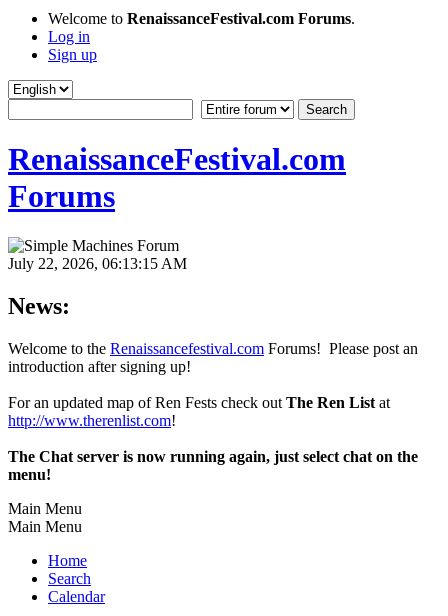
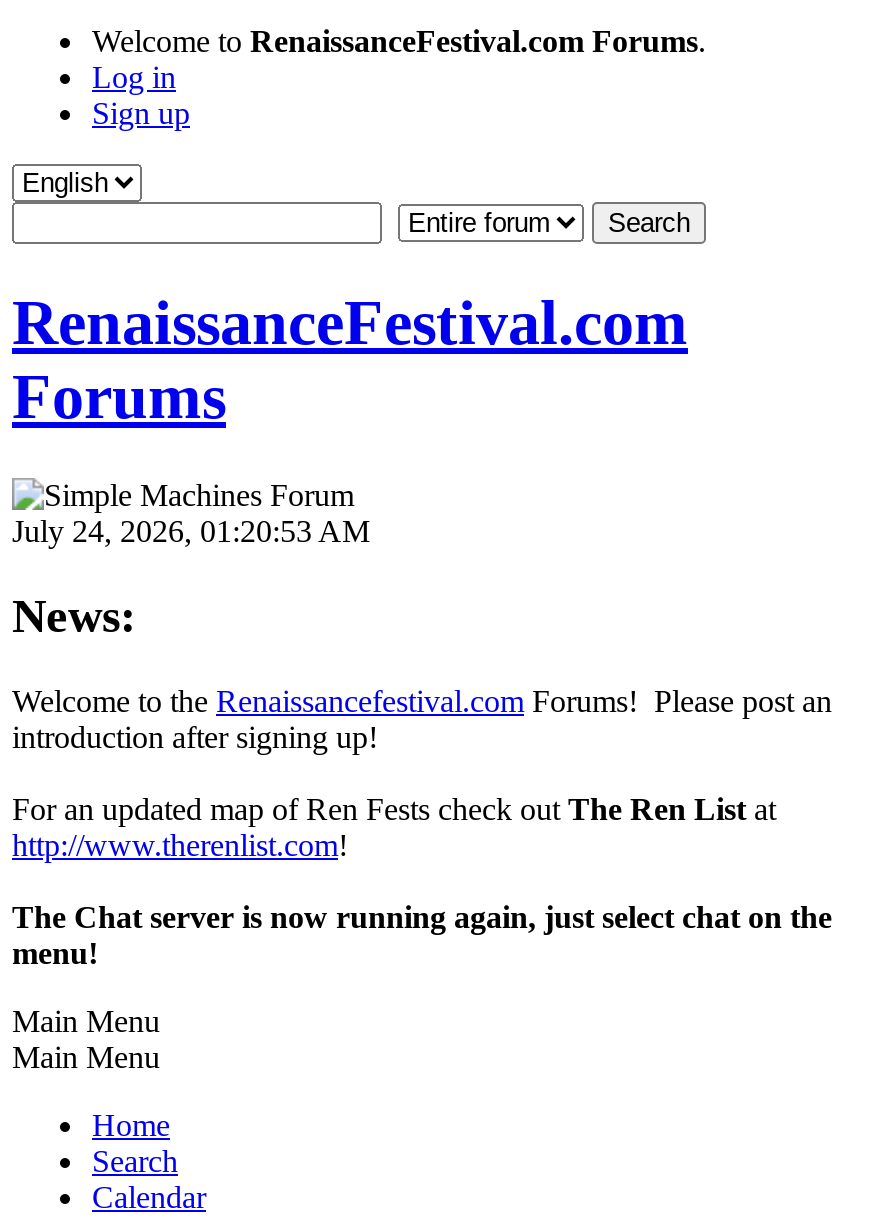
- July 22, 2026, 06:13:15 AM
+ July 24, 2026, 01:20:53 AM
